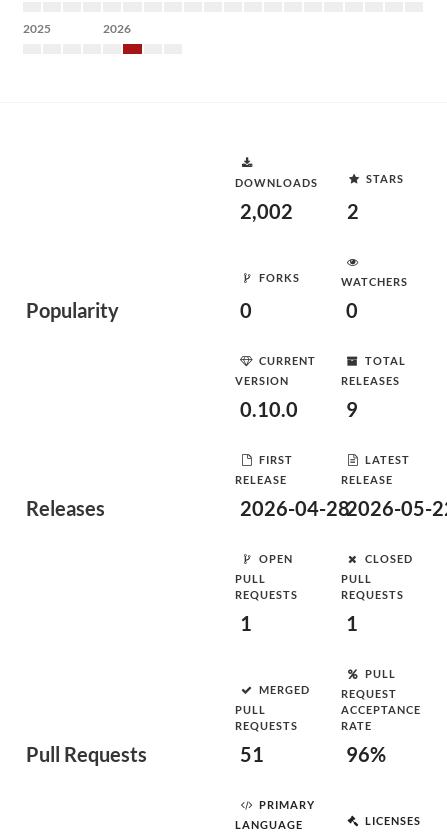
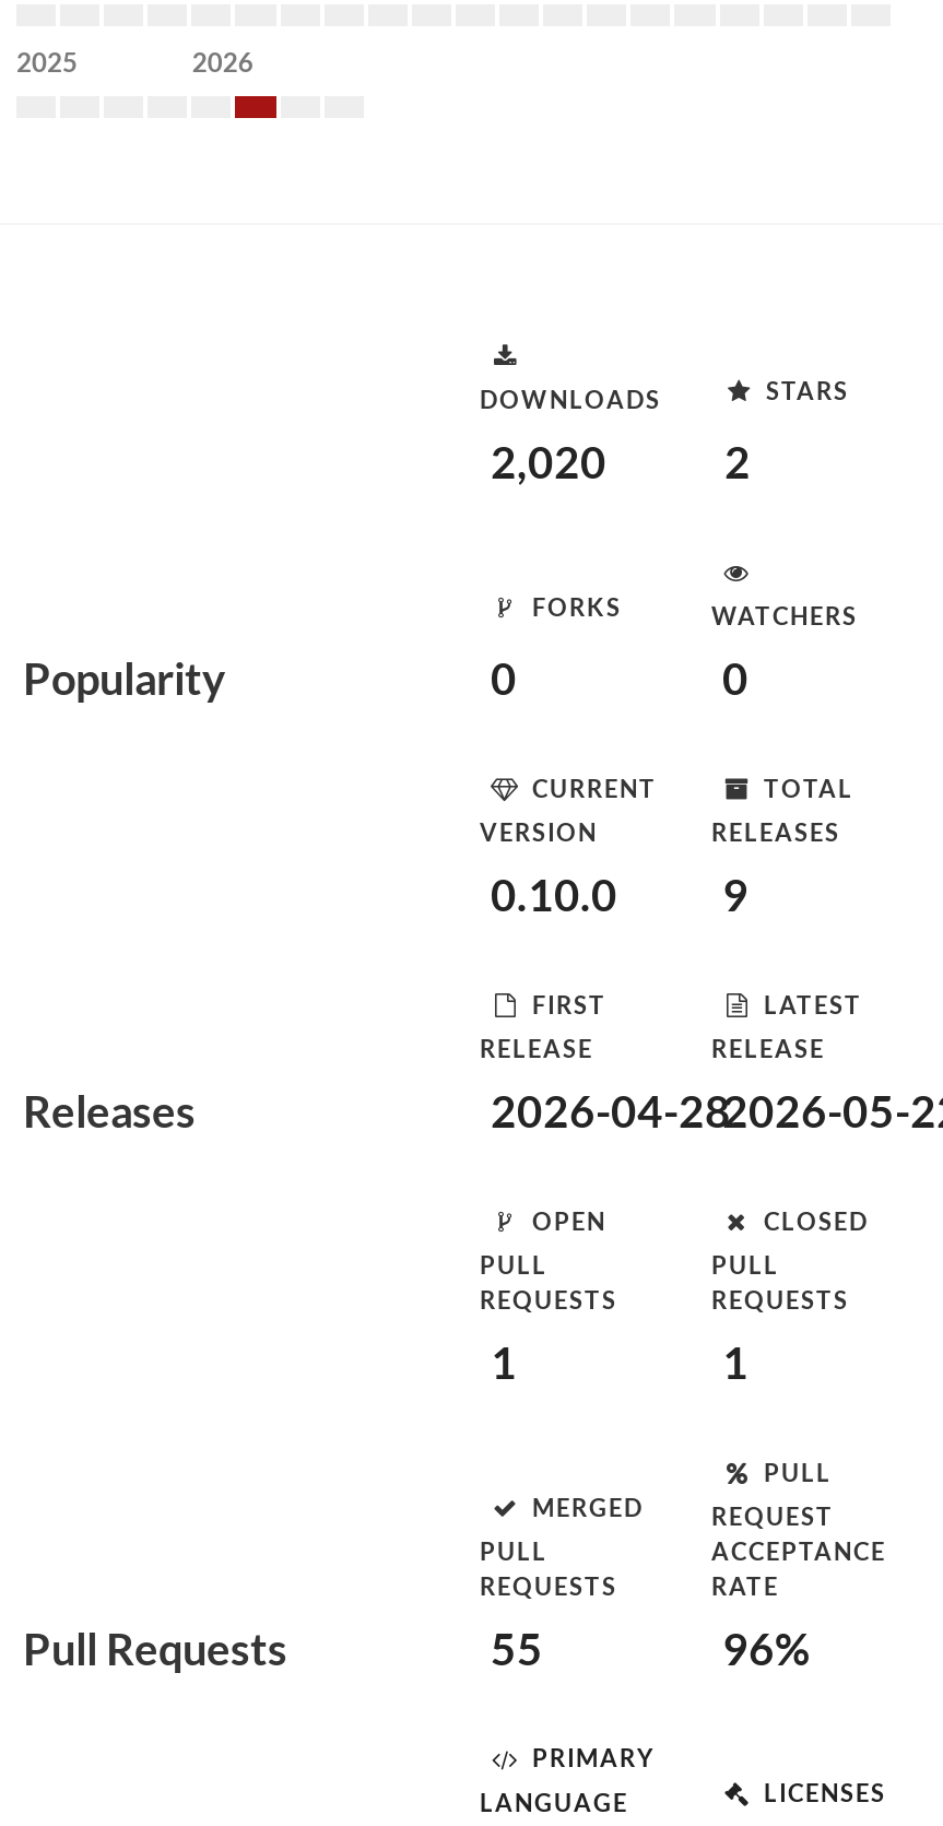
- 2,002
+ 2,020

- 51
+ 55
